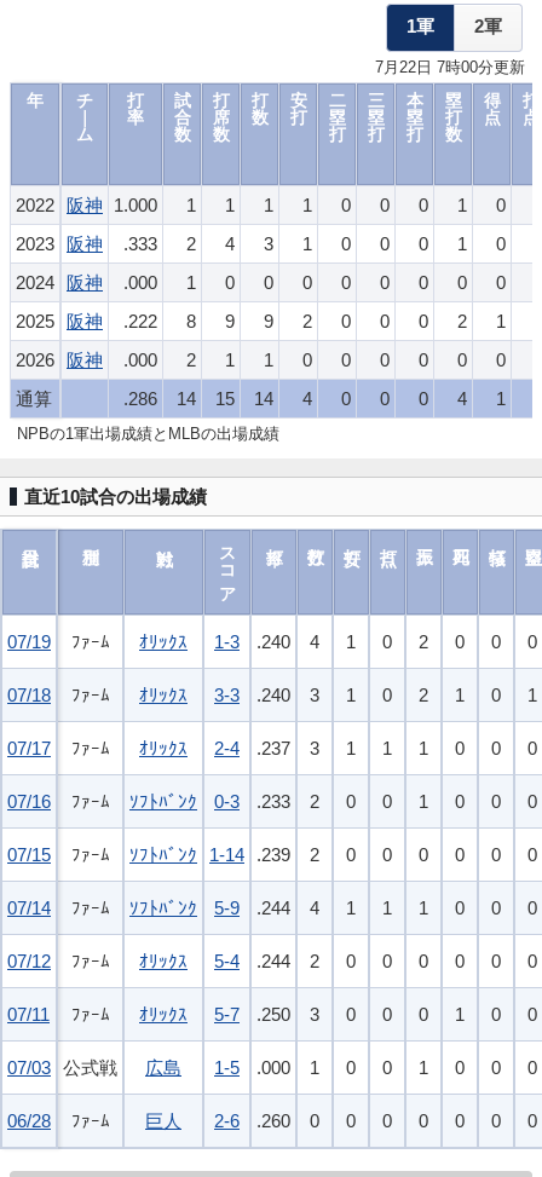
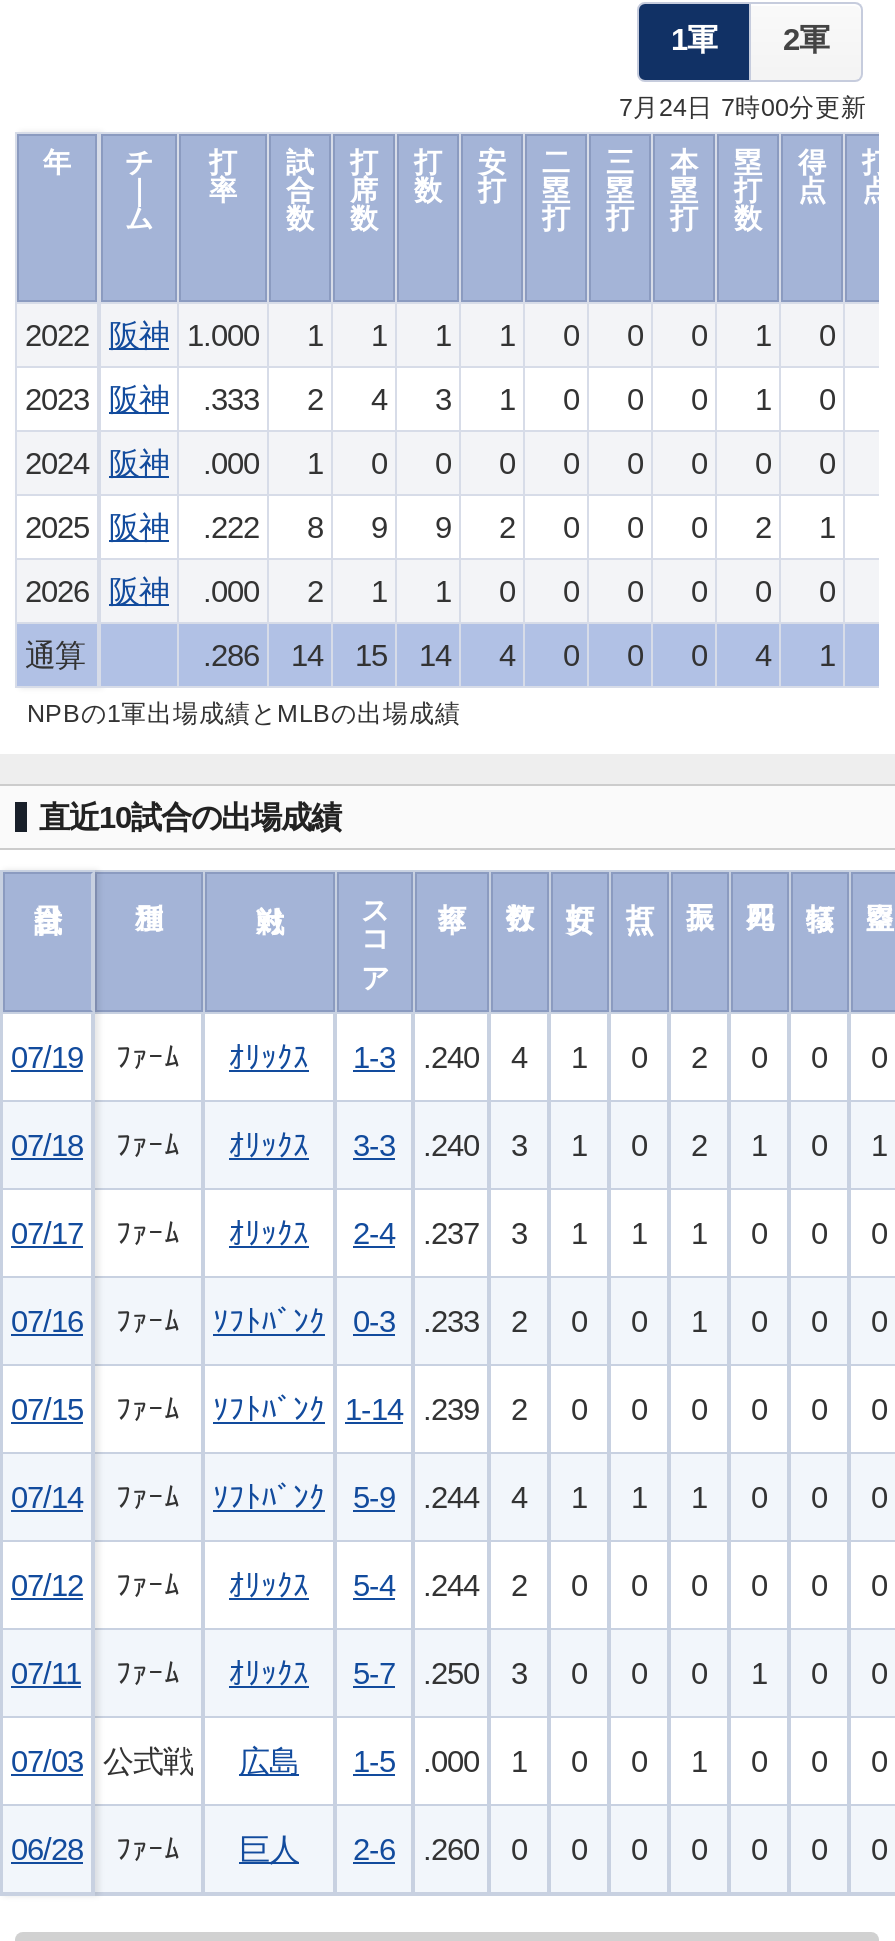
- 7月22日 7時00分更新
+ 7月24日 7時00分更新
